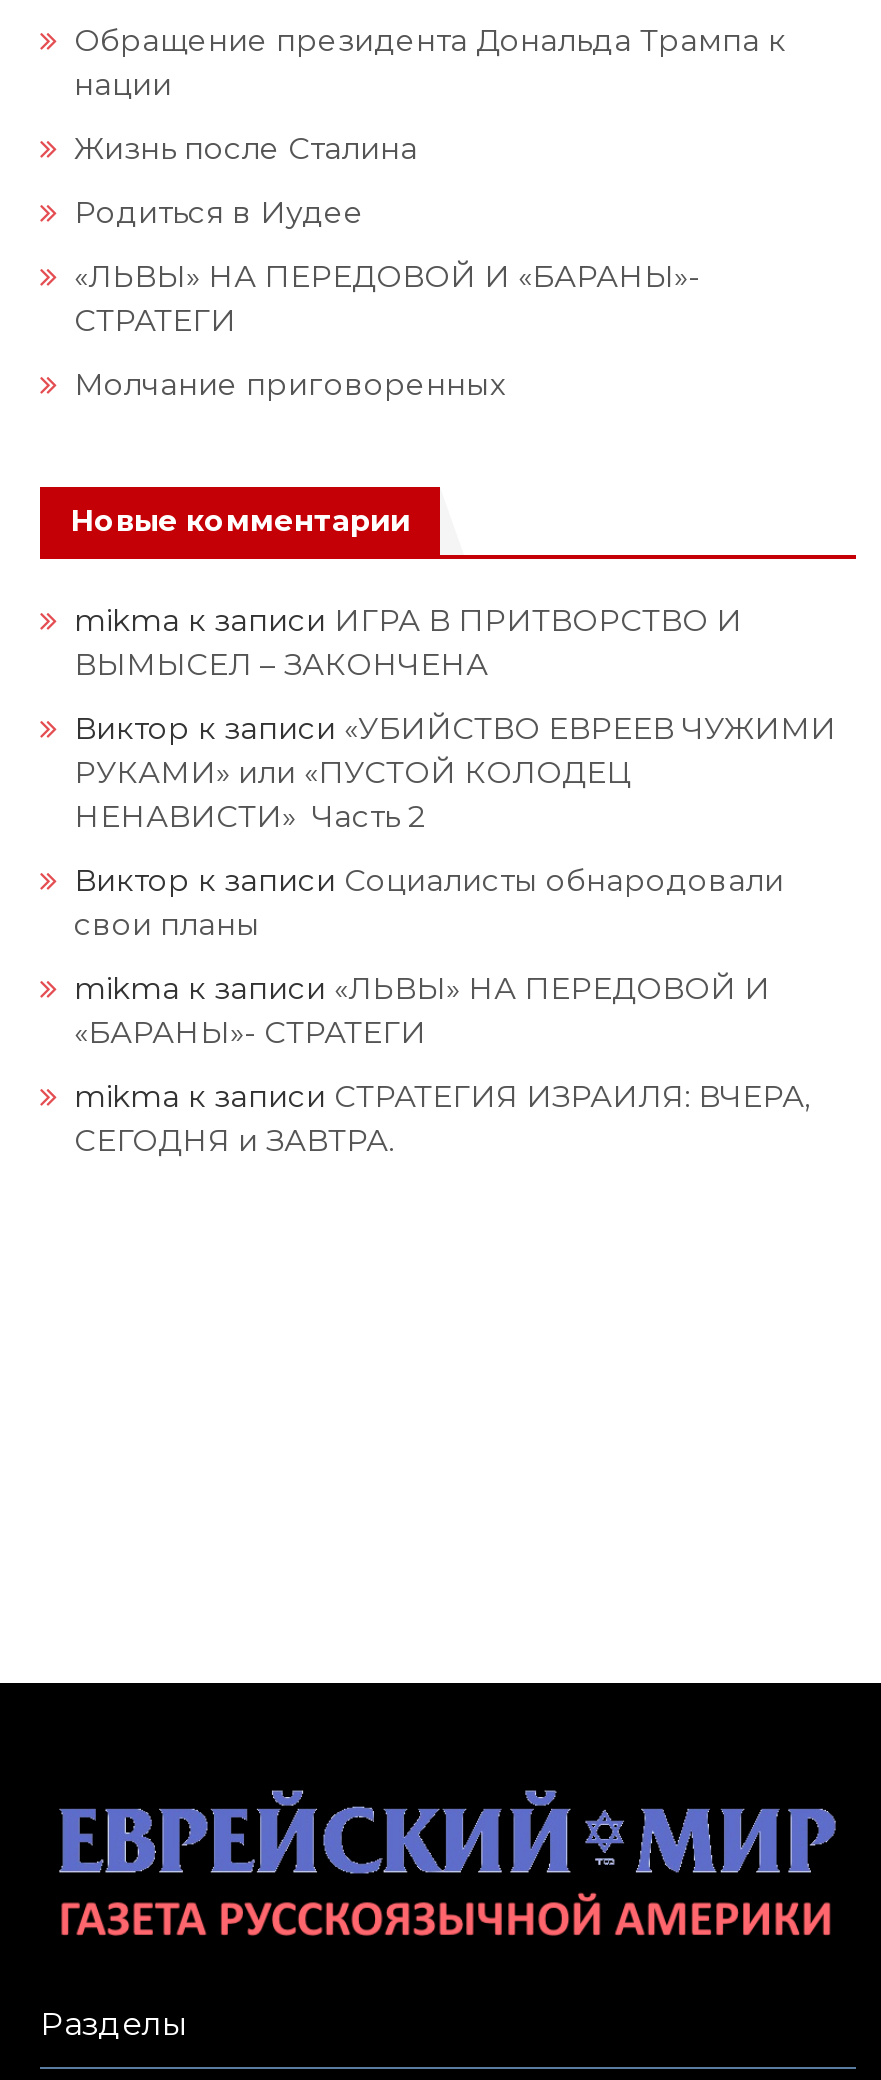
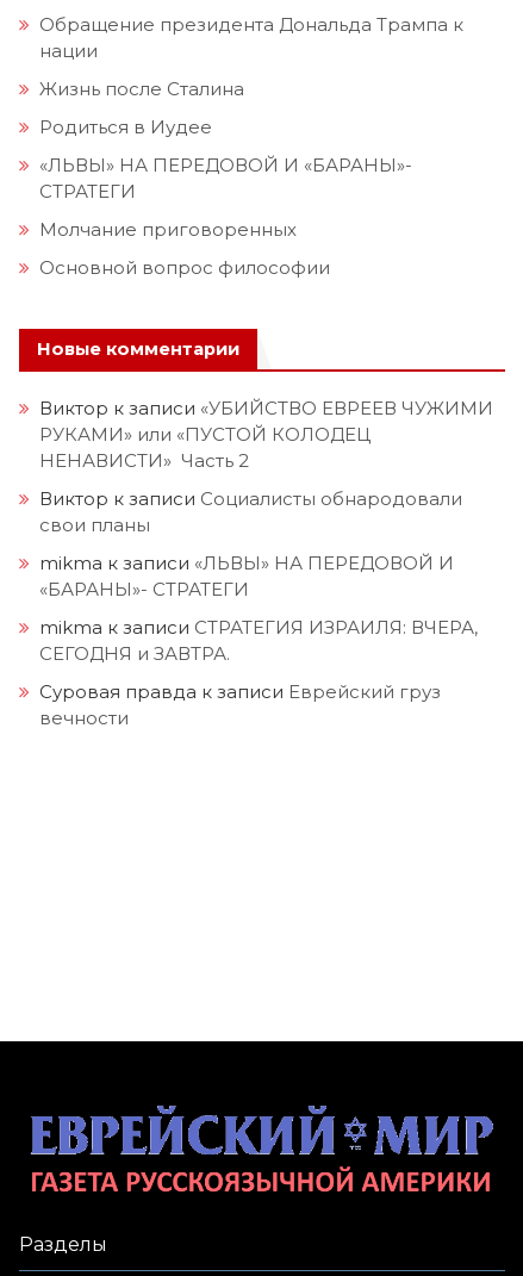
+ Основной вопрос философии

- mikma к записи ИГРА В ПРИТВОРСТВО И
- ВЫМЫСЕЛ – ЗАКОНЧЕНА

moved up: Виктор к записи «УБИЙСТВО ЕВРЕЕВ ЧУЖИМИ | РУКАМИ» или «ПУСТОЙ КОЛОДЕЦ | НЕНАВИСТИ» Часть 2 | ... | mikma к записи СТРАТЕГИЯ ИЗРАИЛЯ: ВЧЕРА, | СЕГОДНЯ и ЗАВТРА.

+ Суровая правда к записи Еврейский груз
+ вечности
